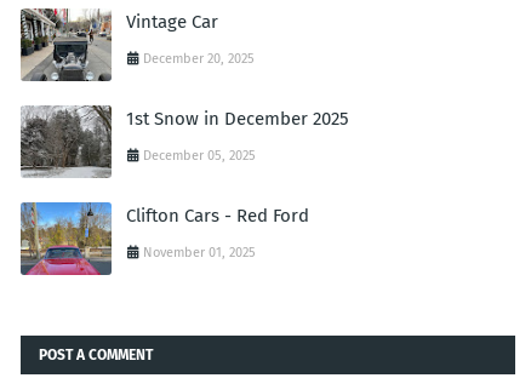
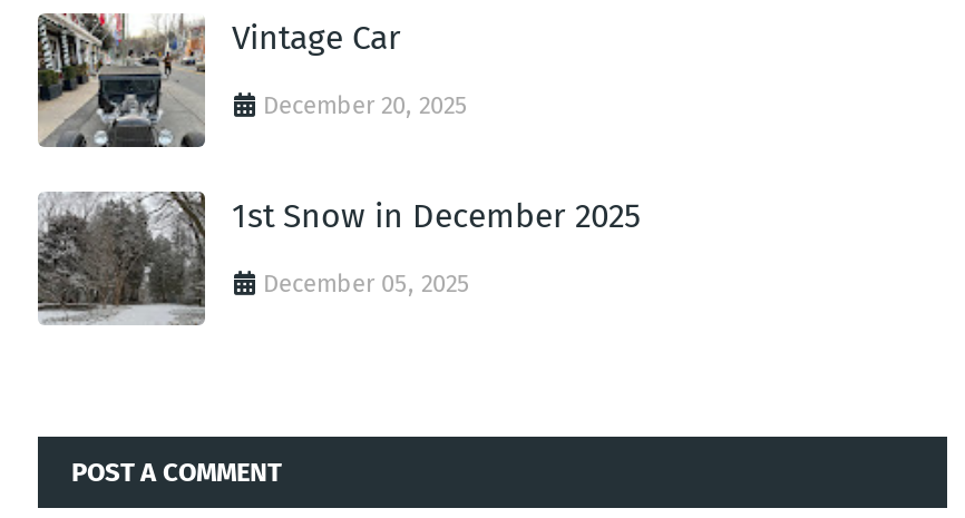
- [image]
- Clifton Cars - Red Ford
- November 01, 2025
